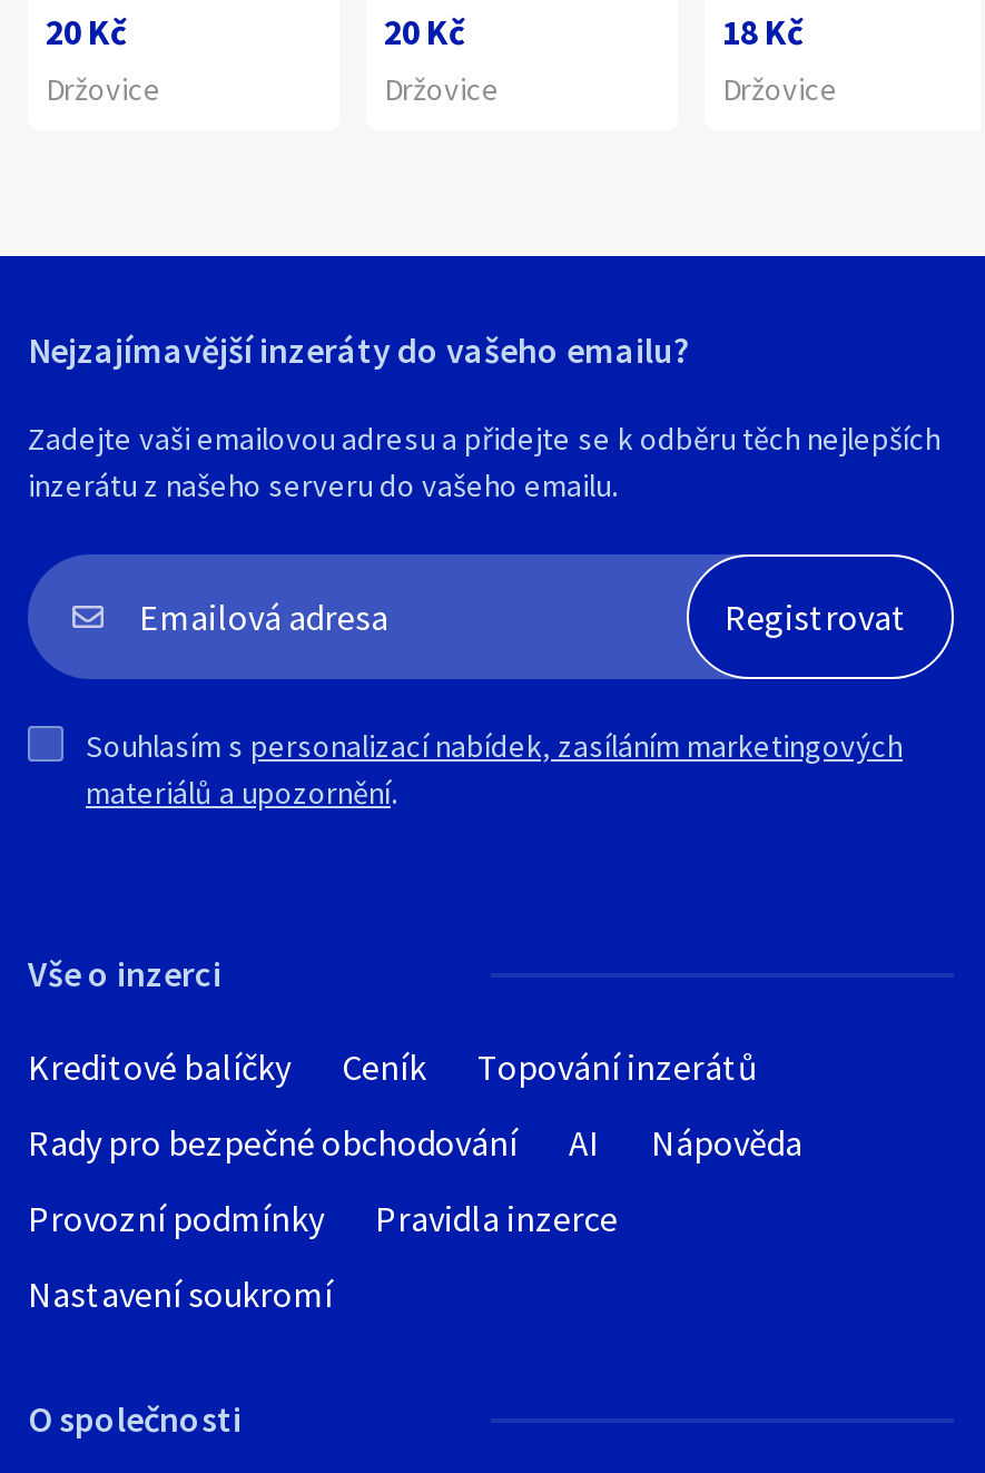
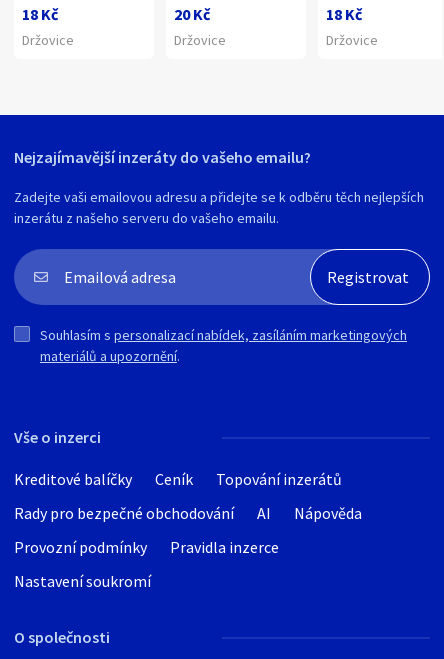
- 20 Kč
+ 18 Kč
